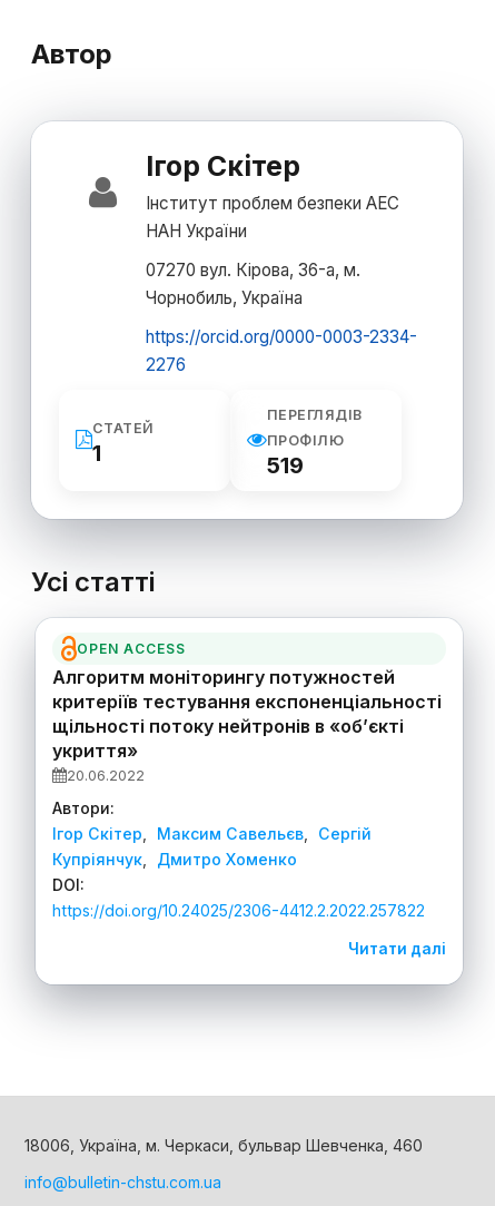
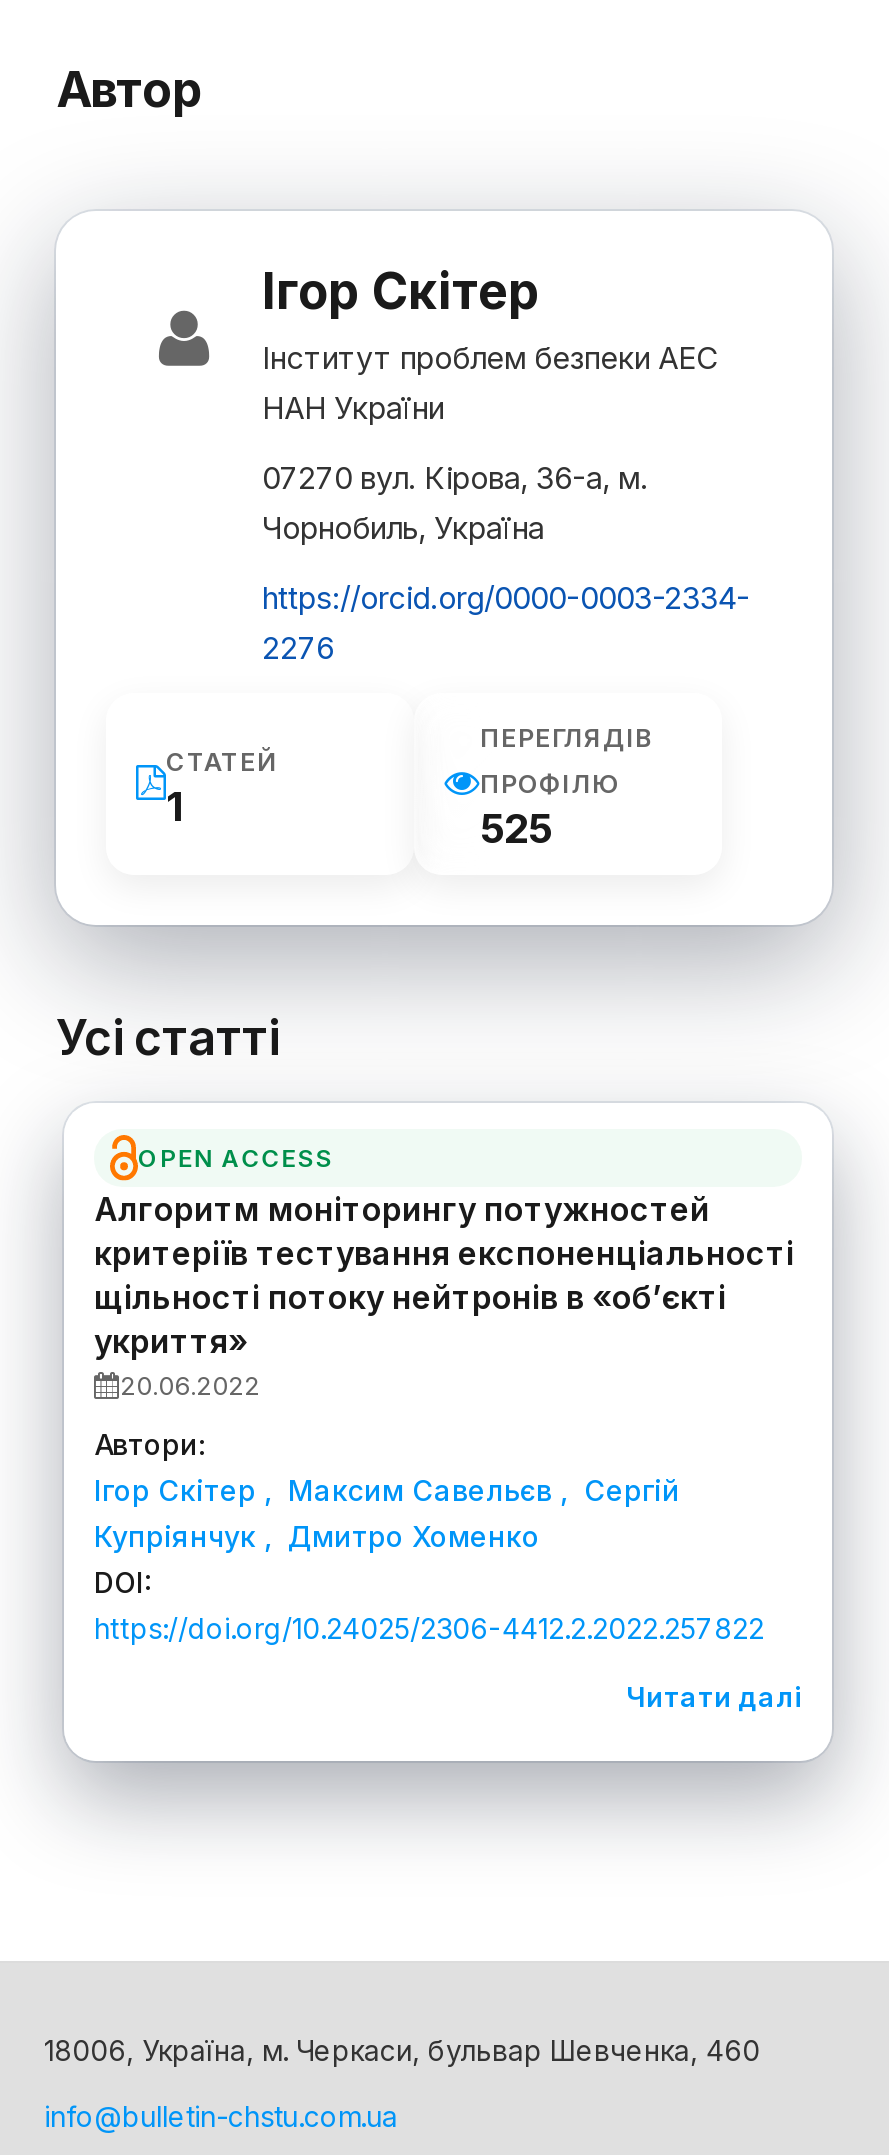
- 519
+ 525
